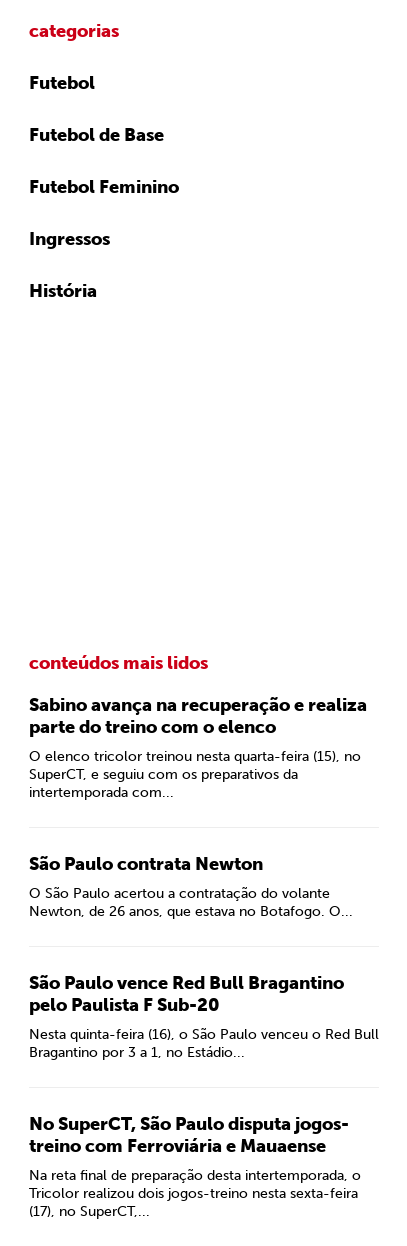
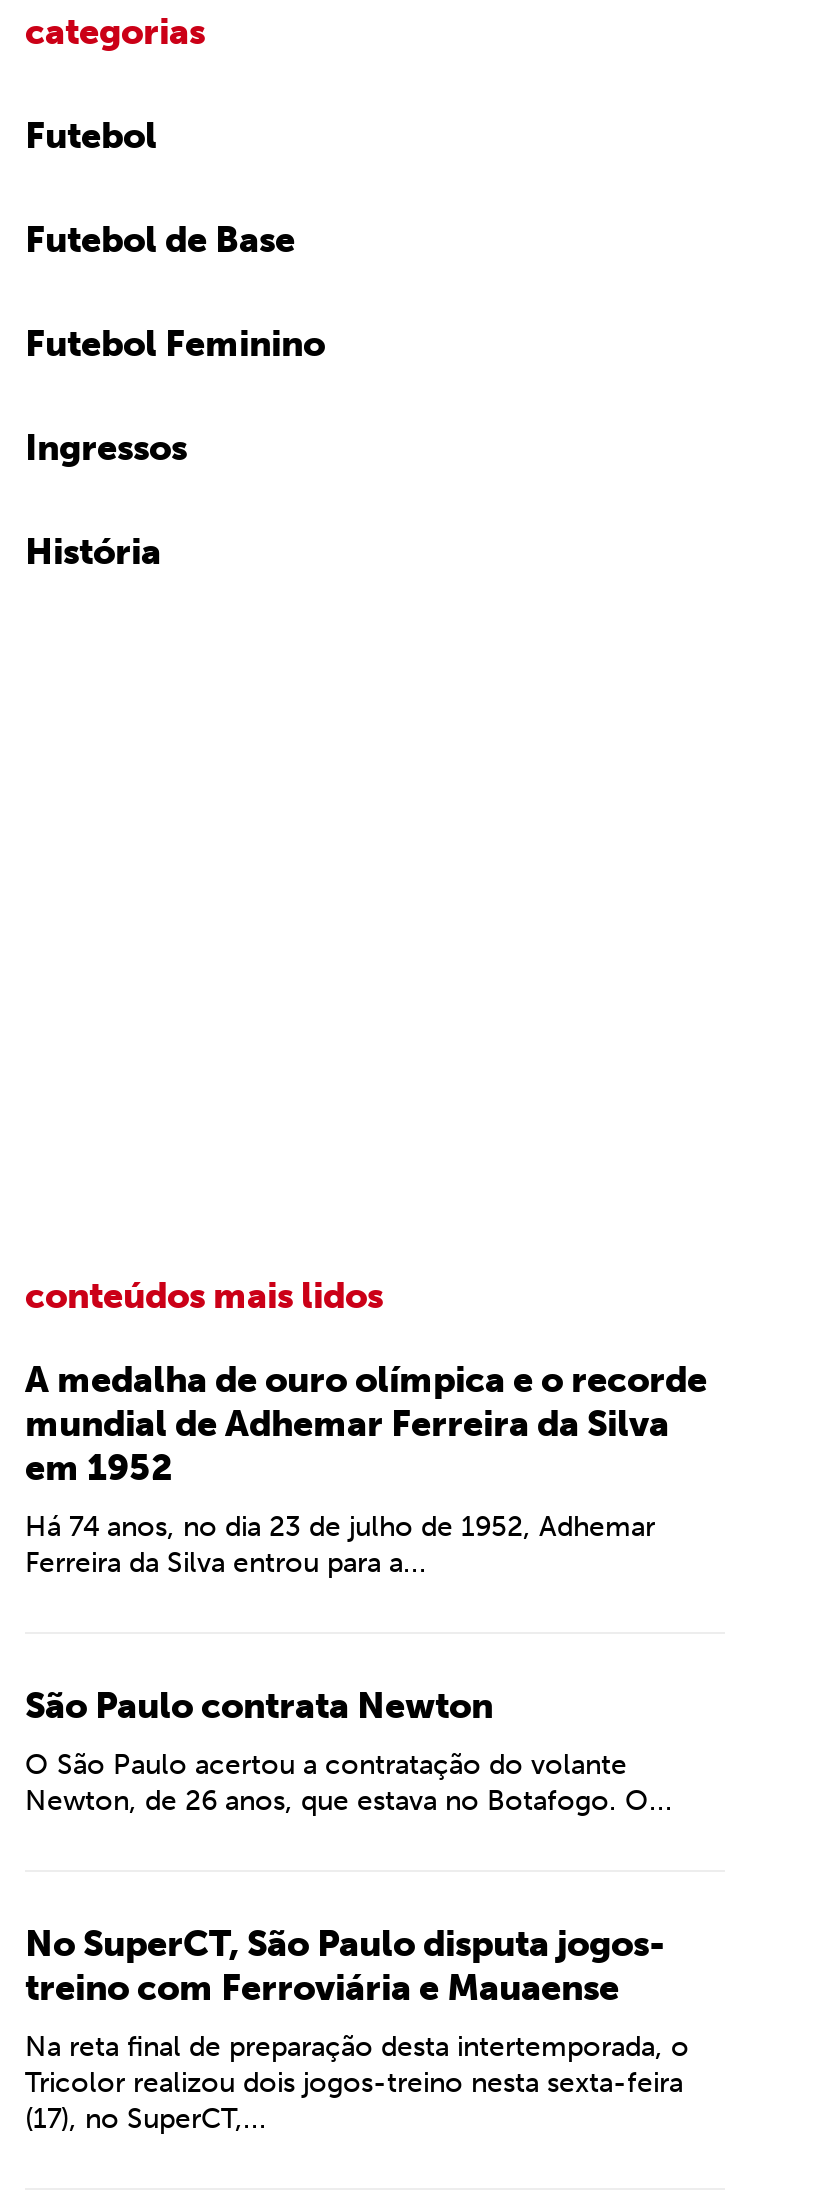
- Sabino avança na recuperação e realiza
- parte do treino com o elenco
+ A medalha de ouro olímpica e o recorde
+ mundial de Adhemar Ferreira da Silva
+ em 1952

- O elenco tricolor treinou nesta quarta-feira (15), no
- SuperCT, e seguiu com os preparativos da
- intertemporada com...
+ Há 74 anos, no dia 23 de julho de 1952, Adhemar
+ Ferreira da Silva entrou para a...

- São Paulo vence Red Bull Bragantino
- pelo Paulista F Sub-20
- Nesta quinta-feira (16), o São Paulo venceu o Red Bull
- Bragantino por 3 a 1, no Estádio...
